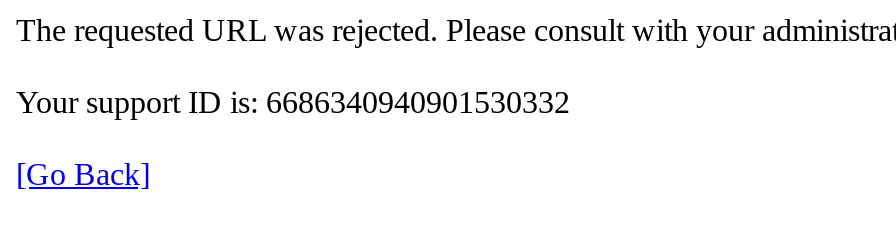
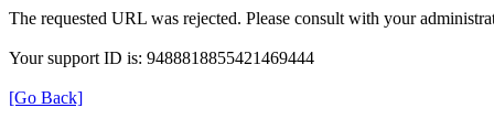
- Your support ID is: 6686340940901530332
+ Your support ID is: 9488818855421469444
